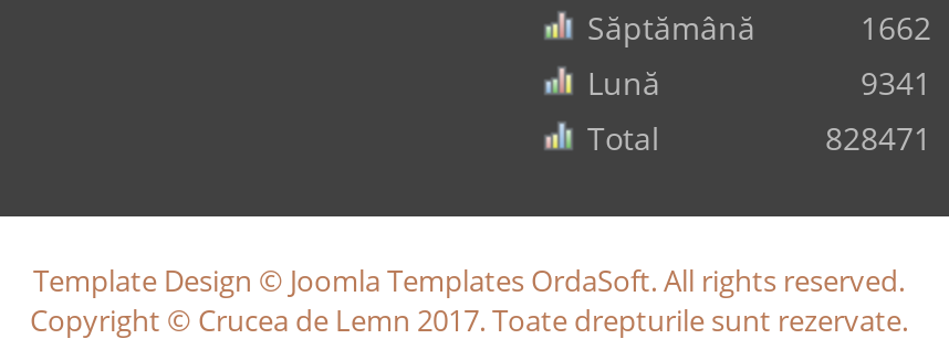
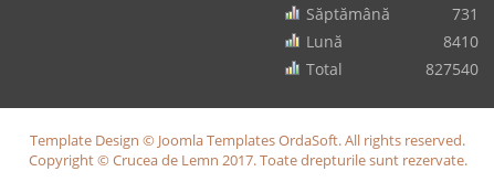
- 1662
+ 731

- 9341
+ 8410

- 828471
+ 827540
